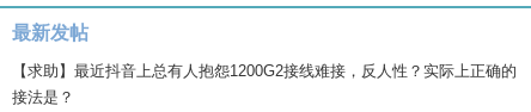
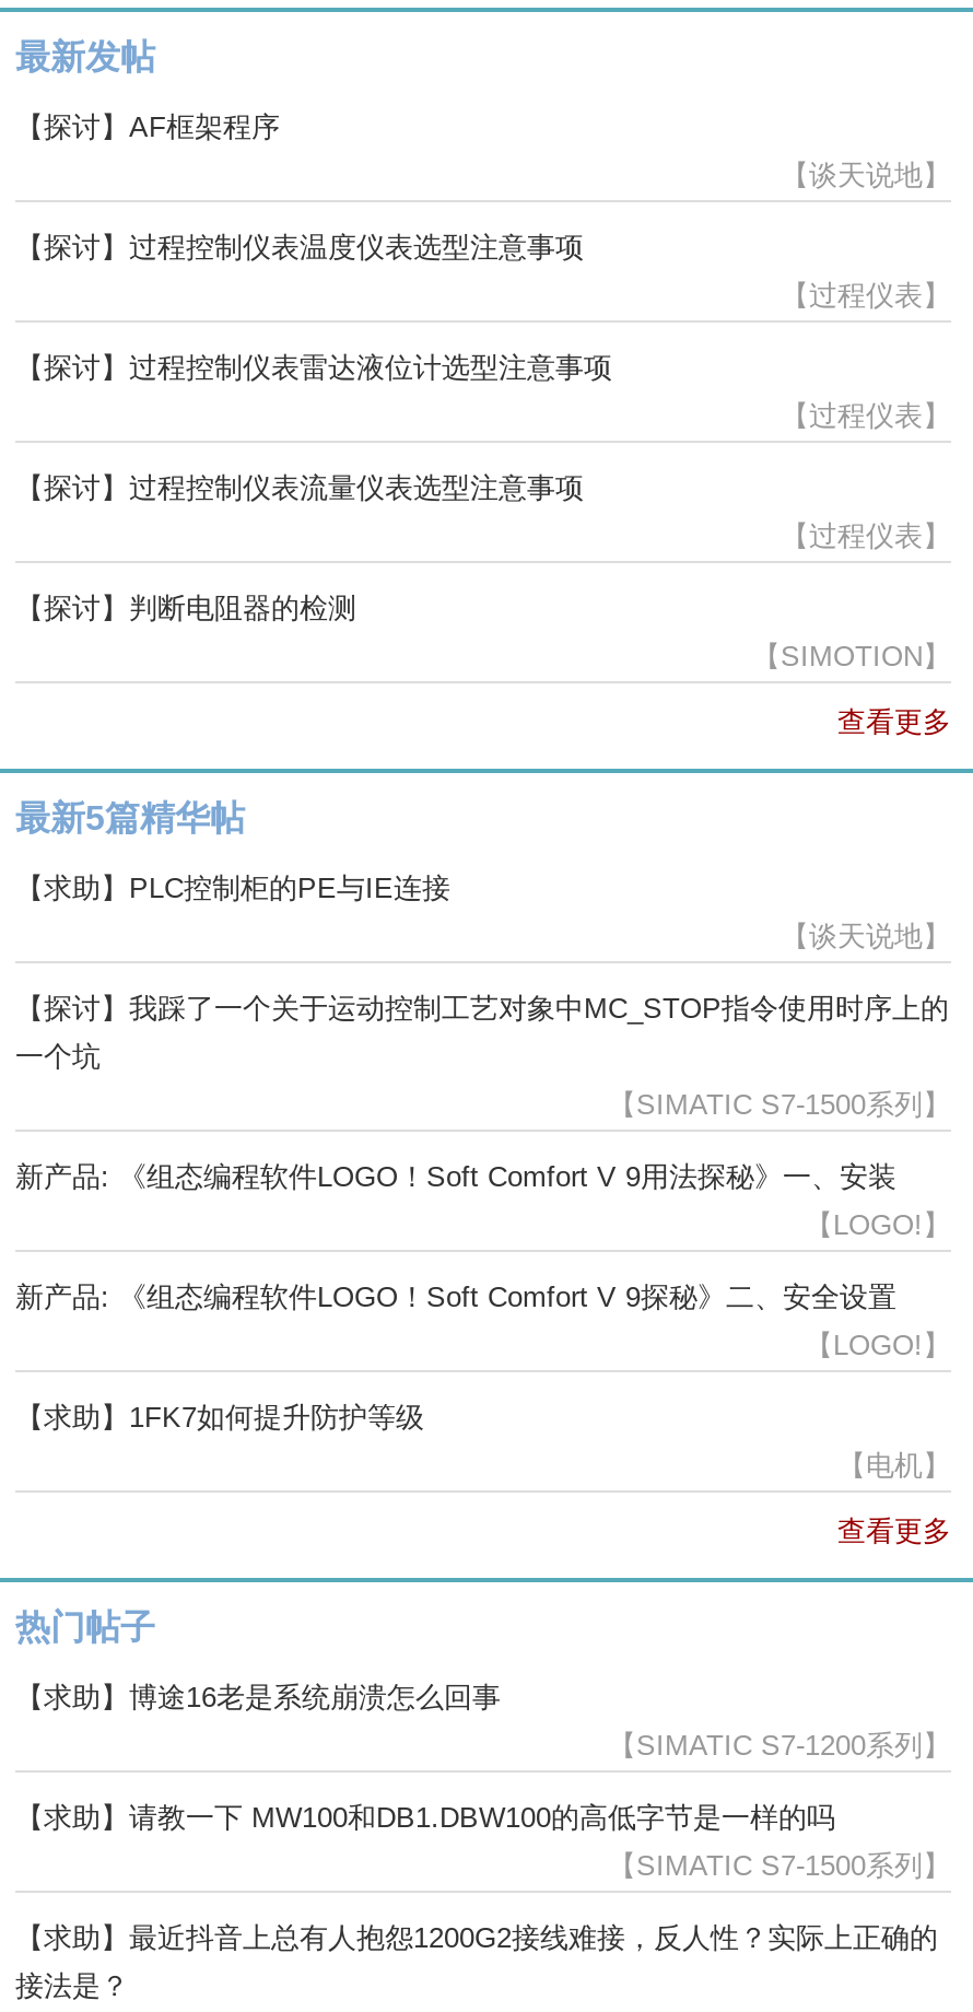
+ 【探讨】AF框架程序
+ 【谈天说地】
+ 【探讨】过程控制仪表温度仪表选型注意事项
+ 【过程仪表】
+ 【探讨】过程控制仪表雷达液位计选型注意事项
+ 【过程仪表】
+ 【探讨】过程控制仪表流量仪表选型注意事项
+ 【过程仪表】
+ 【探讨】判断电阻器的检测
+ 【SIMOTION】
+ 查看更多
+ 最新5篇精华帖
+ 【求助】PLC控制柜的PE与IE连接
+ 【谈天说地】
+ 【探讨】我踩了一个关于运动控制工艺对象中MC_STOP指令使用时序上的
+ 一个坑
+ 【SIMATIC S7-1500系列】
+ 新产品: 《组态编程软件LOGO！Soft Comfort V 9用法探秘》一、安装
+ 【LOGO!】
+ 新产品: 《组态编程软件LOGO！Soft Comfort V 9探秘》二、安全设置
+ 【LOGO!】
+ 【求助】1FK7如何提升防护等级
+ 【电机】
+ 查看更多
+ 热门帖子
+ 【求助】博途16老是系统崩溃怎么回事
+ 【SIMATIC S7-1200系列】
+ 【求助】请教一下 MW100和DB1.DBW100的高低字节是一样的吗
+ 【SIMATIC S7-1500系列】
